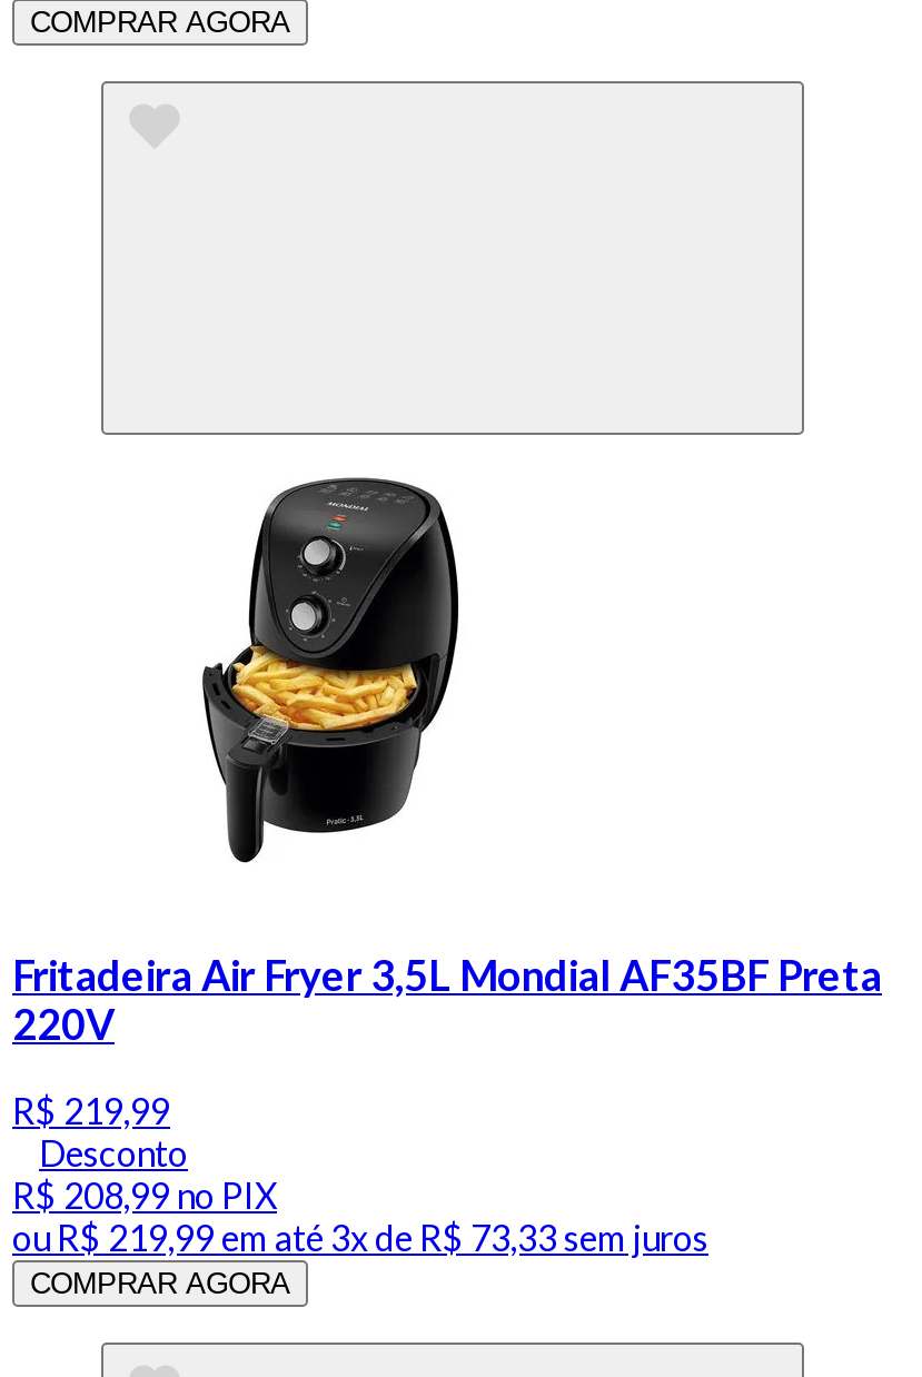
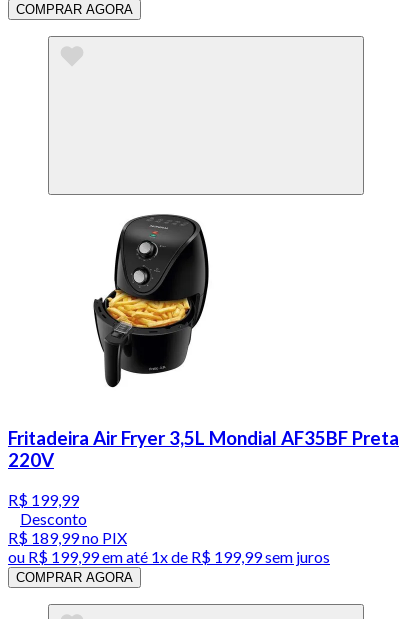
- R$ 219,99
+ R$ 199,99

- R$ 208,99 no PIX
+ R$ 189,99 no PIX

- ou R$ 219,99 em até 3x de R$ 73,33 sem juros
+ ou R$ 199,99 em até 1x de R$ 199,99 sem juros
